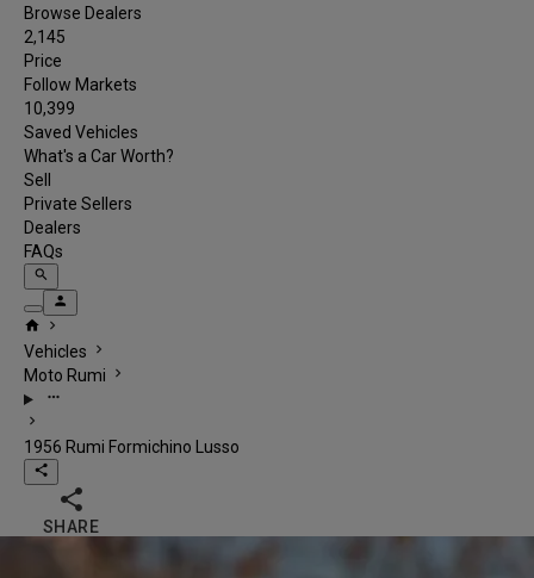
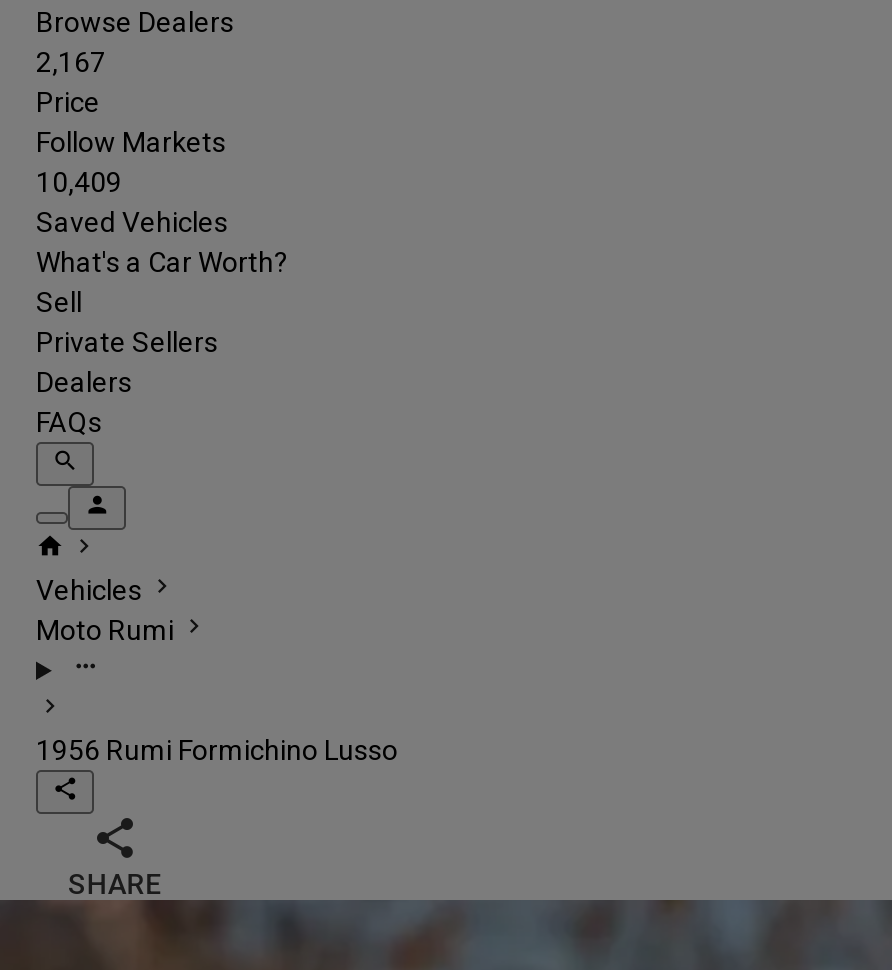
- 2,145
+ 2,167

- 10,399
+ 10,409
